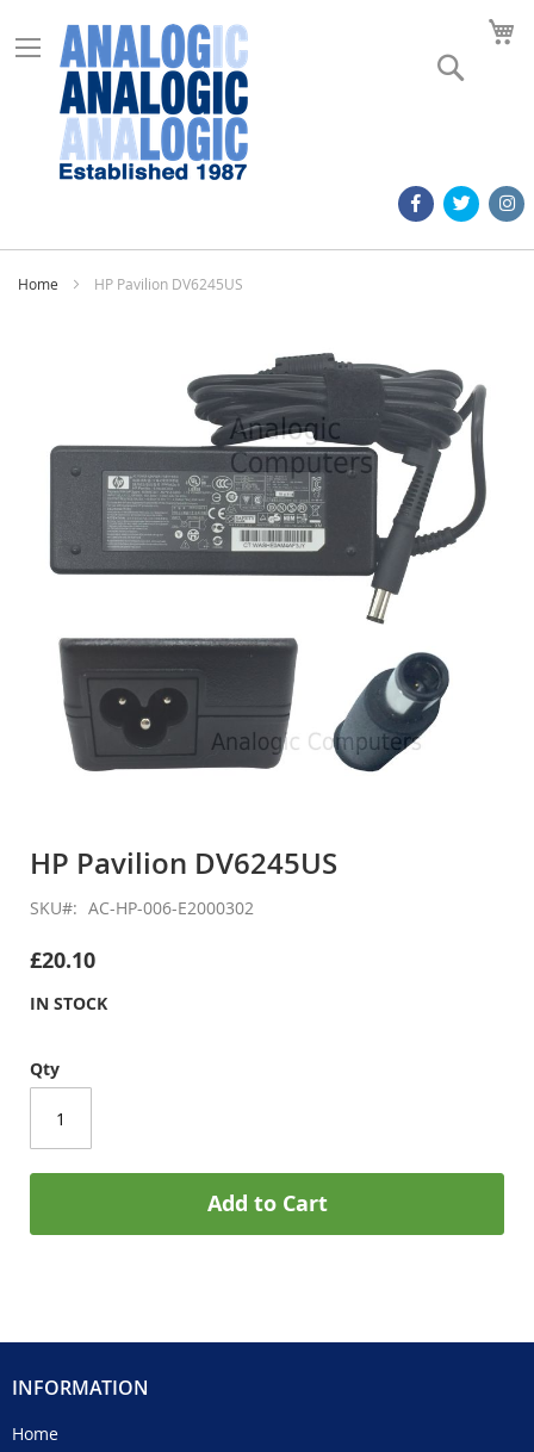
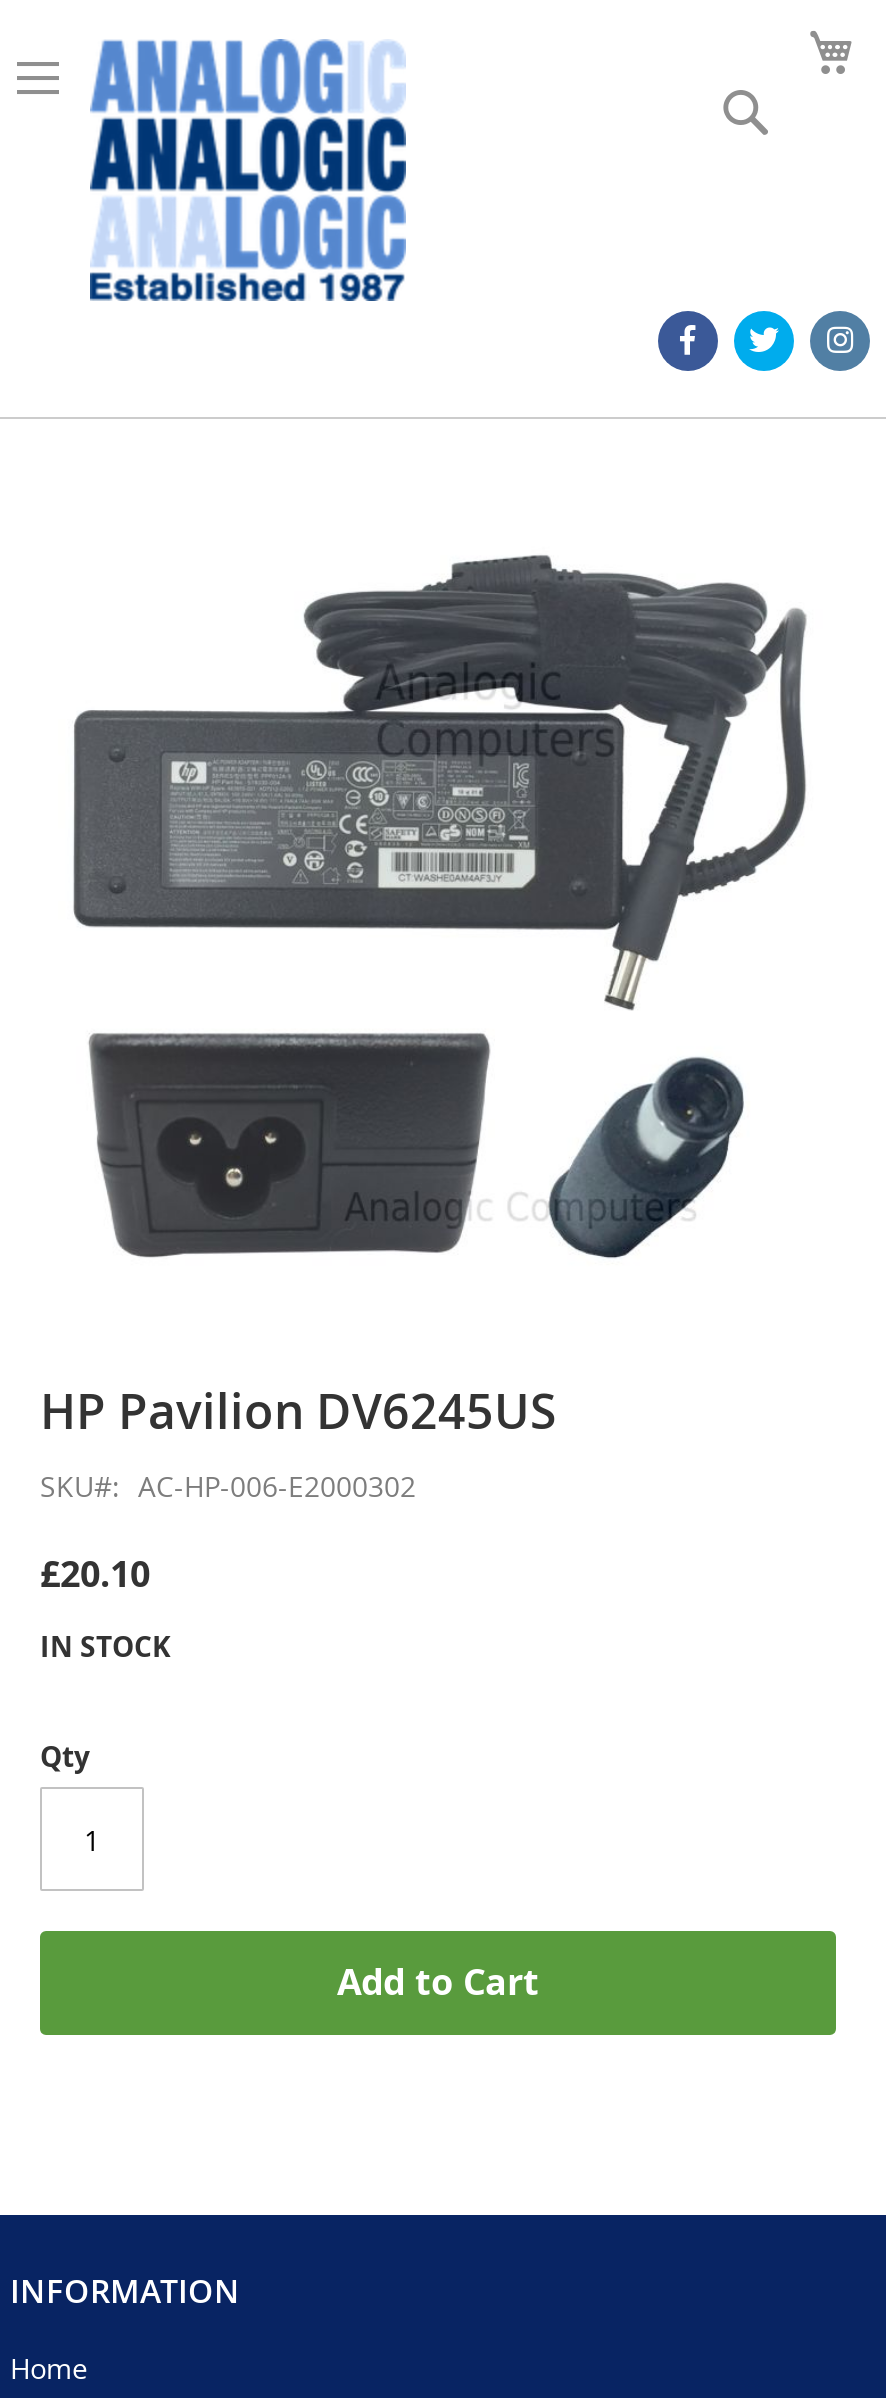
- Home
- HP Pavilion DV6245US
